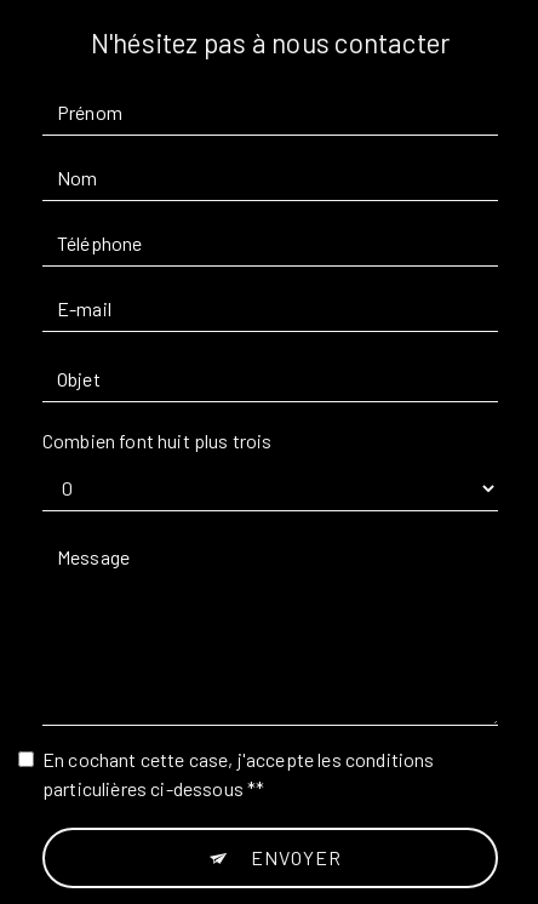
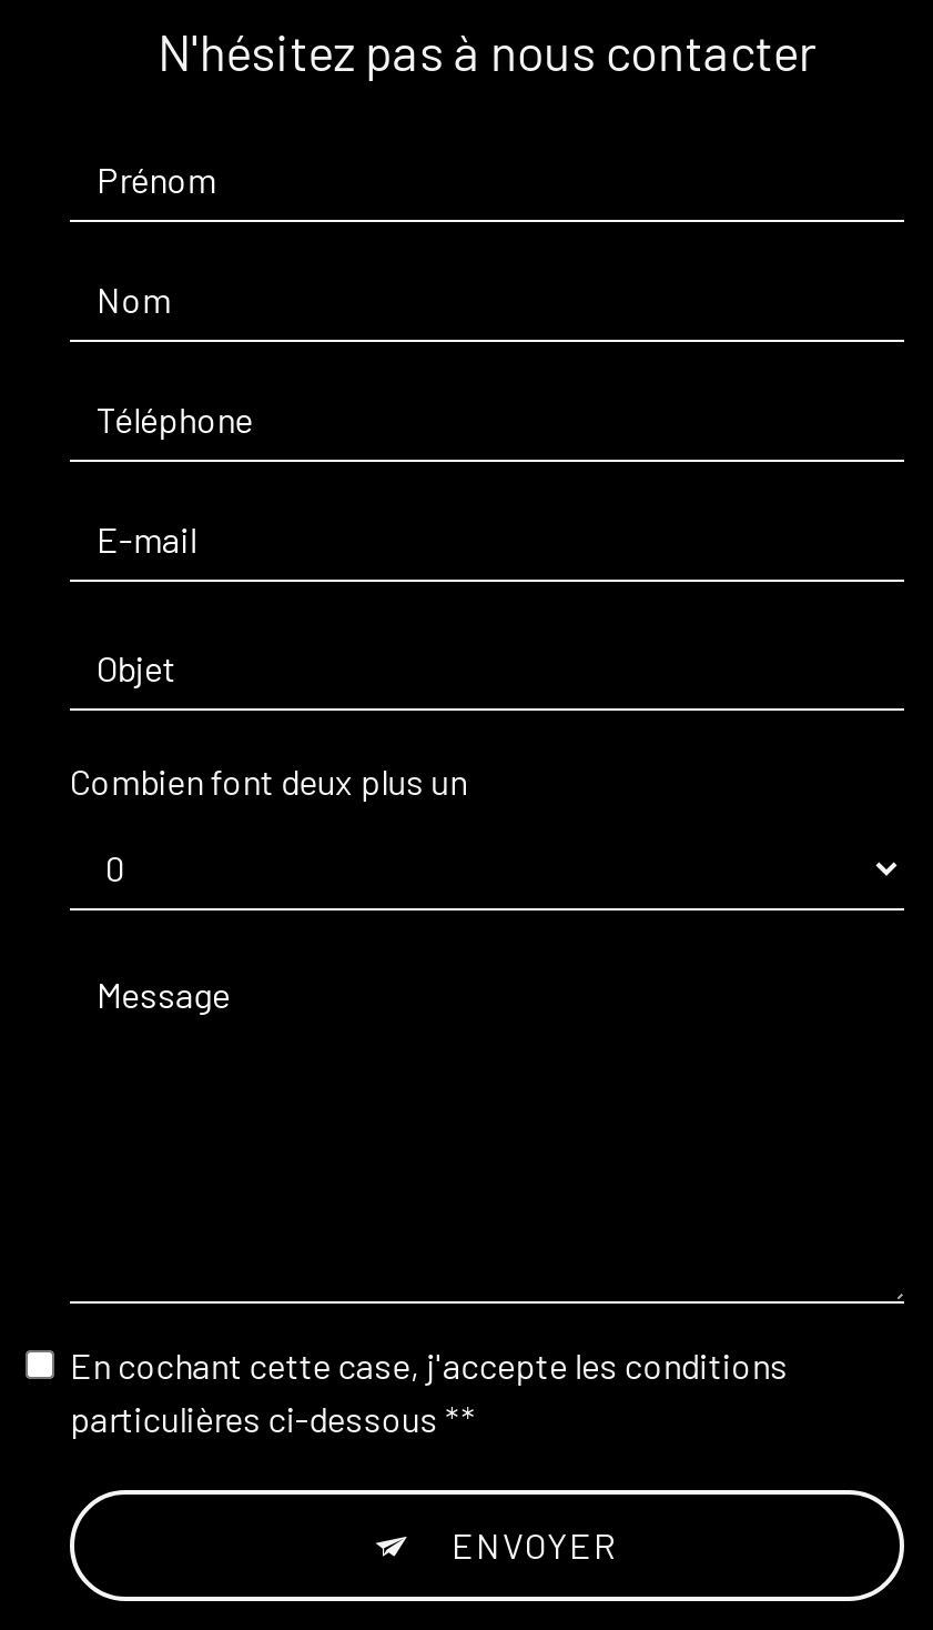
- Combien font huit plus trois
+ Combien font deux plus un
